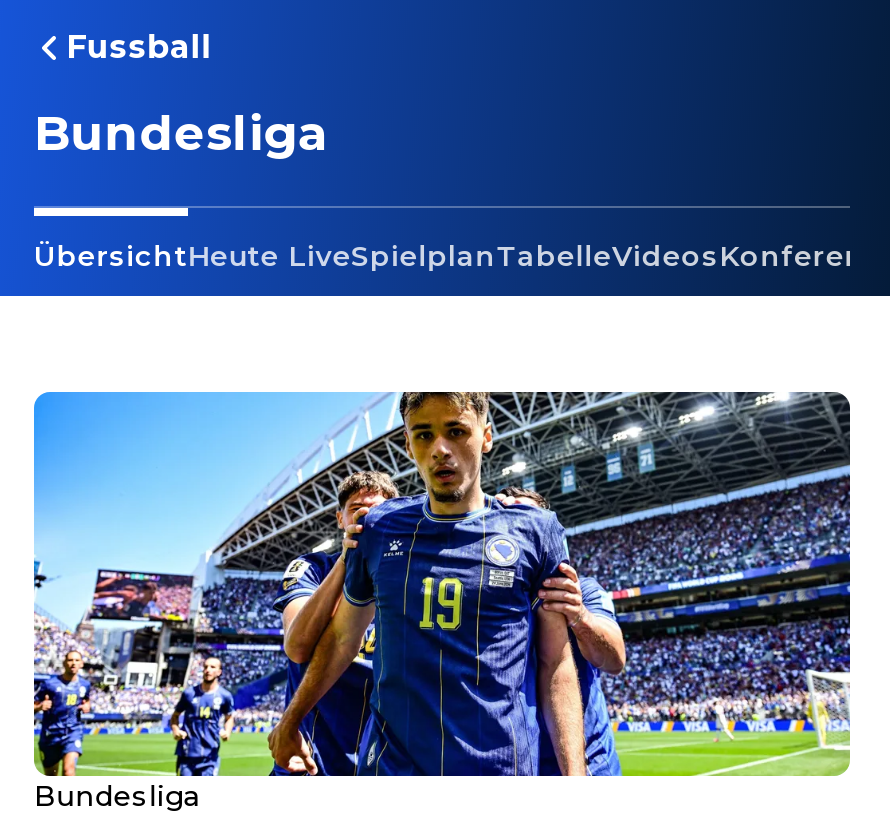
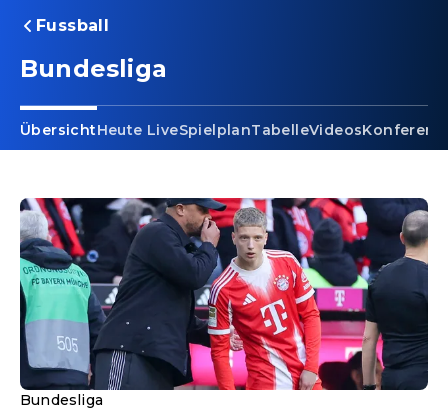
- [image]
+ [image]
